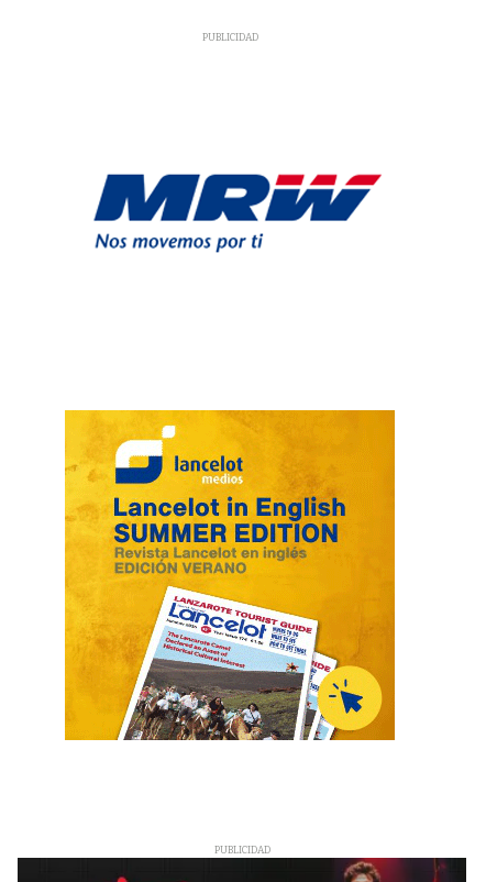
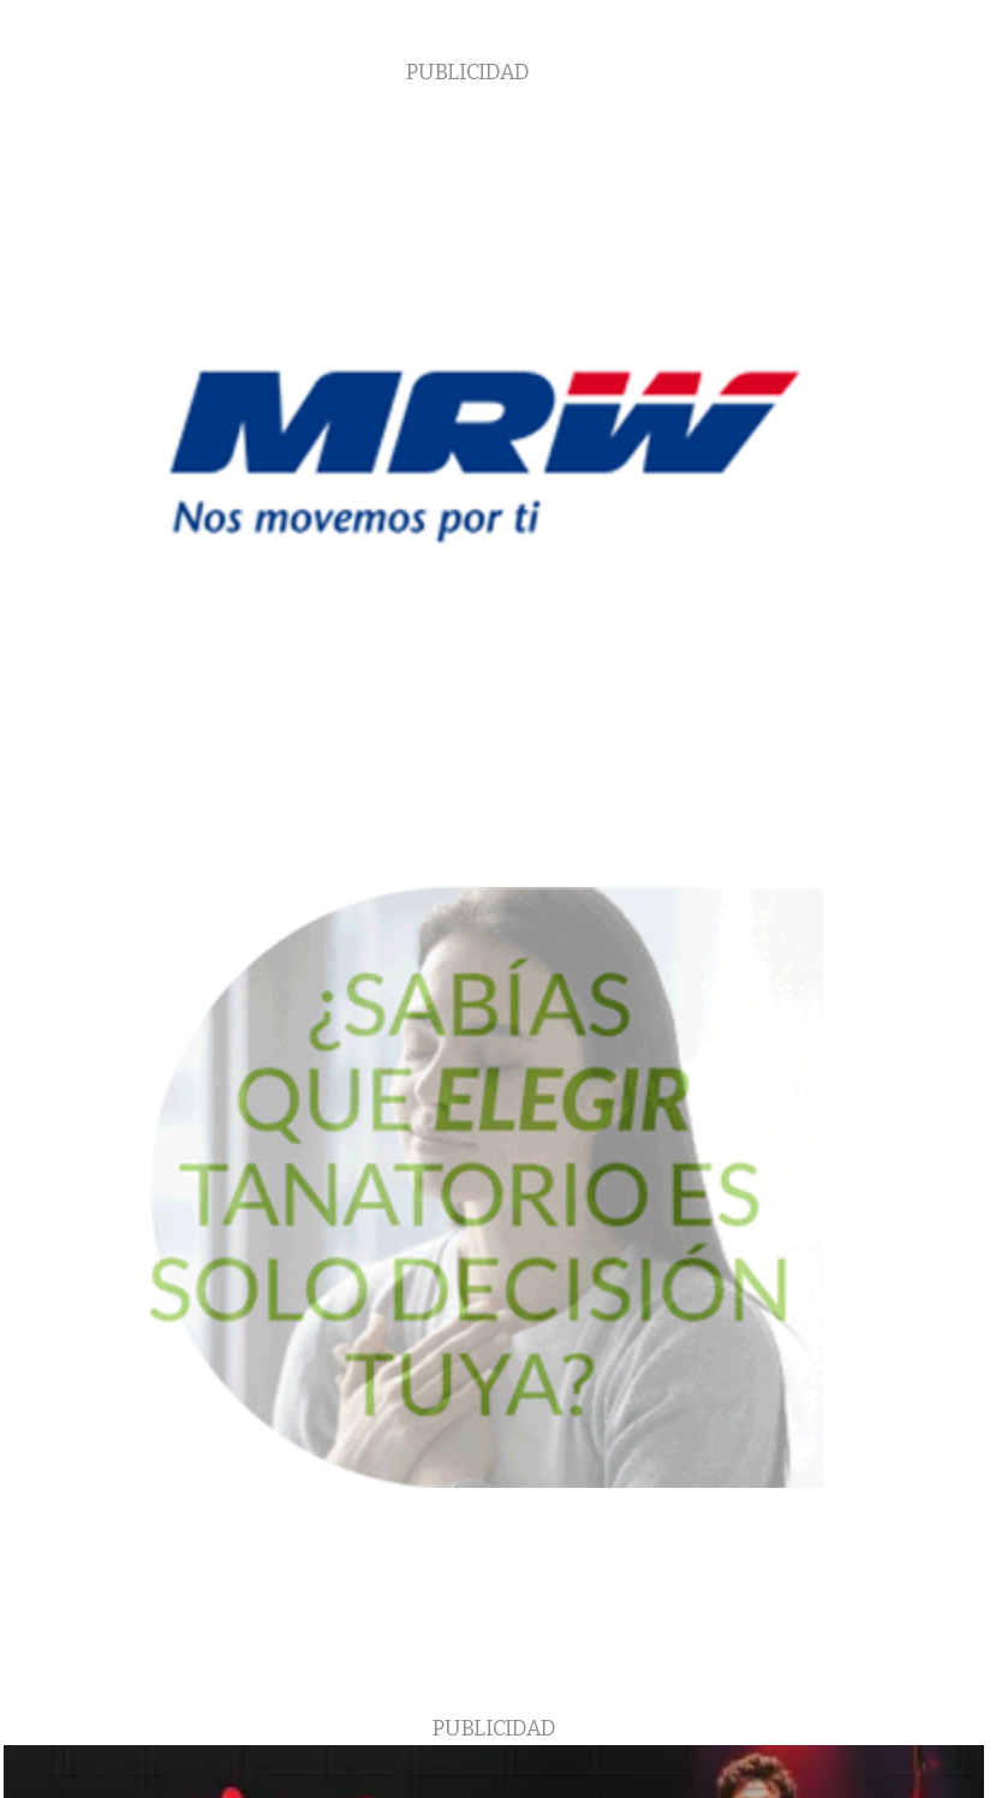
- [image]
+ [image]
